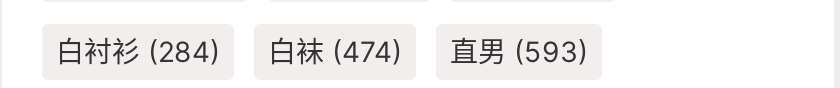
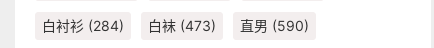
- 白袜(474)
+ 白袜(473)

- 直男(593)
+ 直男(590)
